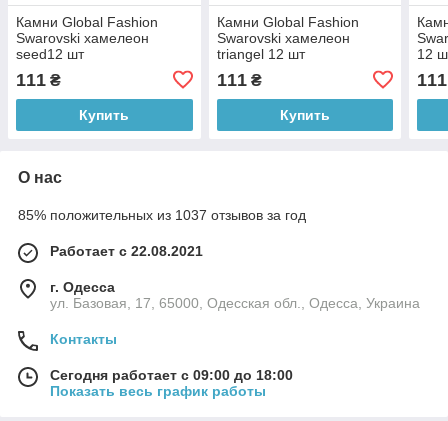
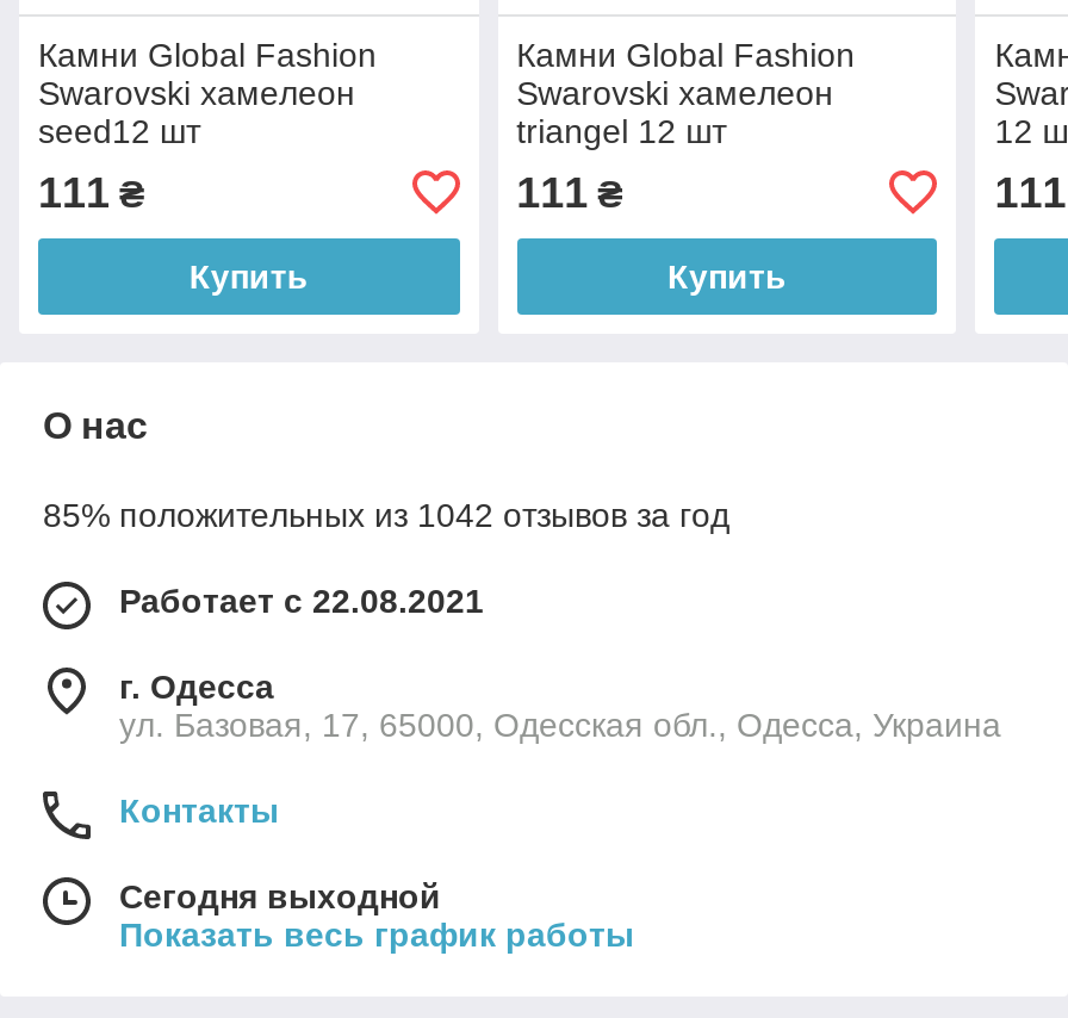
- 85% положительных из 1037 отзывов за год
+ 85% положительных из 1042 отзывов за год

- Сегодня работает с 09:00 до 18:00
+ Сегодня выходной
